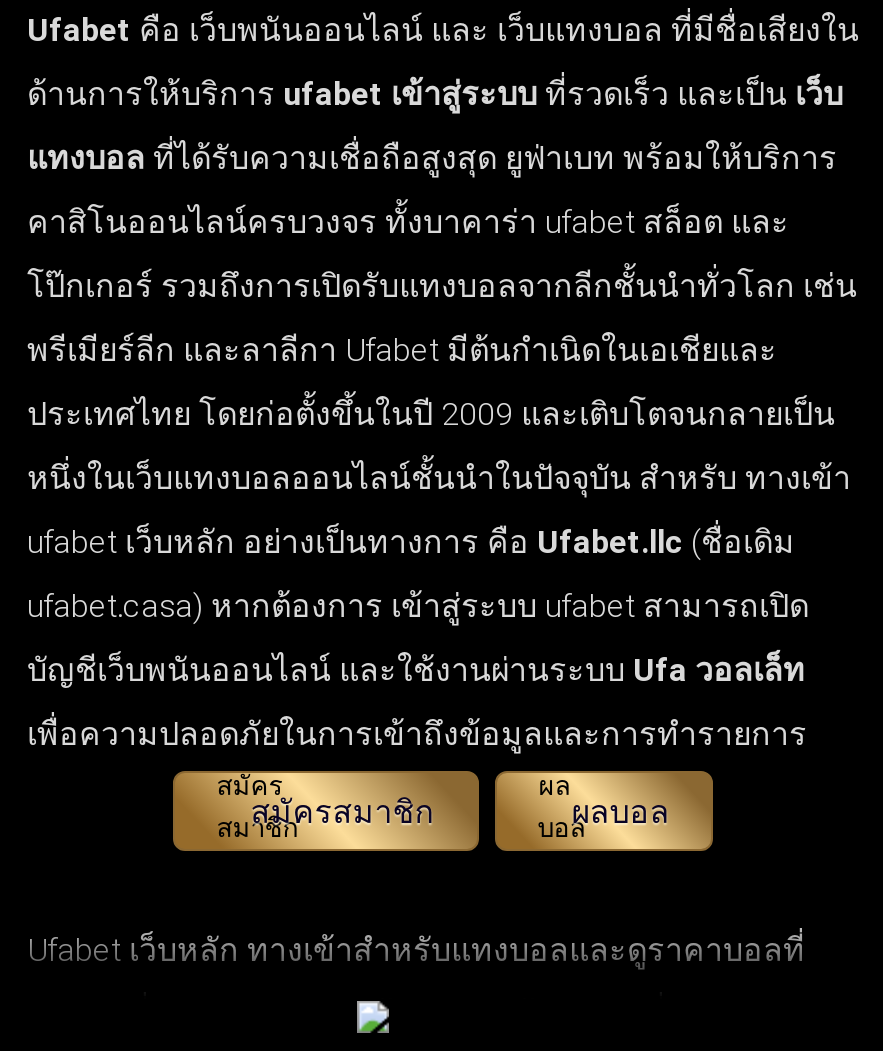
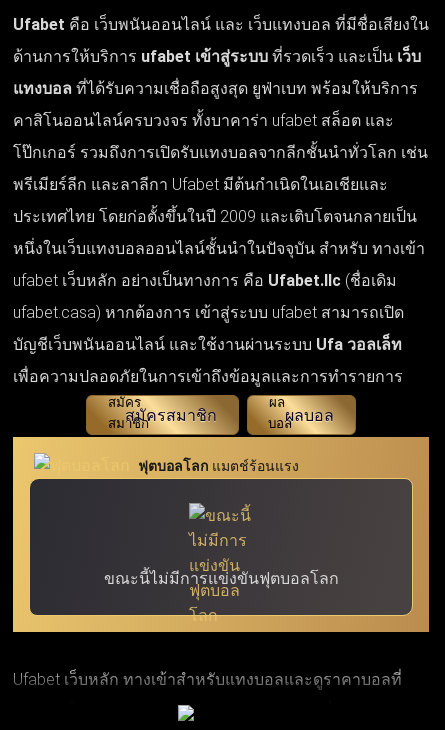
+ [image]
+ ฟุตบอลโลก แมตช์ร้อนแรง

+ ขณะนี้ไม่มีการแข่งขันฟุตบอลโลก
